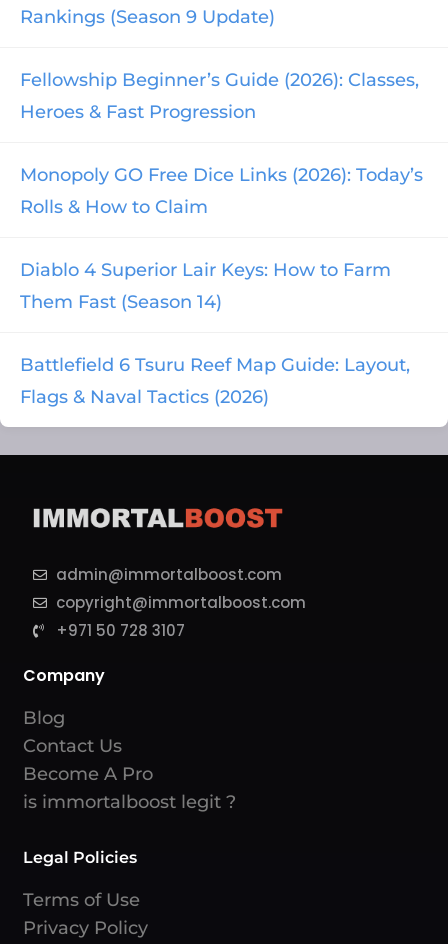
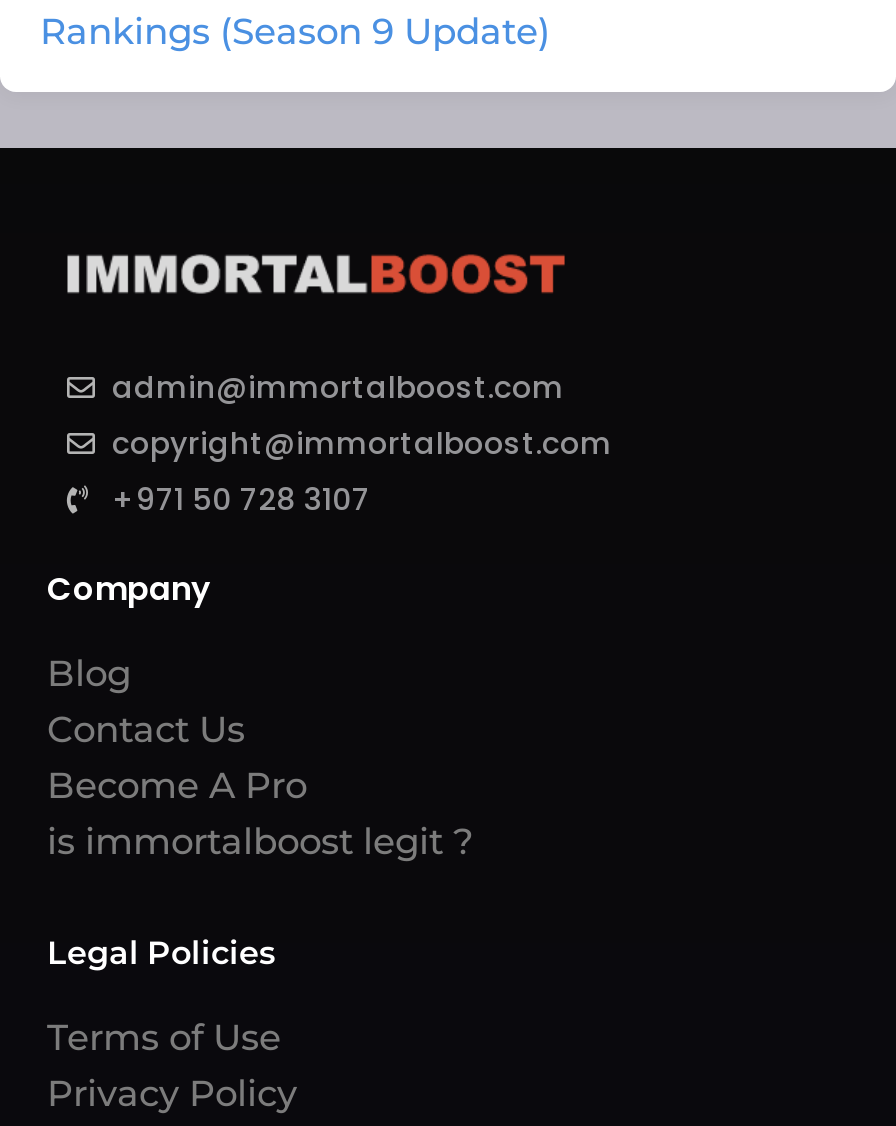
- Fellowship Beginner’s Guide (2026): Classes,
- Heroes & Fast Progression
- Monopoly GO Free Dice Links (2026): Today’s
- Rolls & How to Claim
- Diablo 4 Superior Lair Keys: How to Farm
- Them Fast (Season 14)
- Battlefield 6 Tsuru Reef Map Guide: Layout,
- Flags & Naval Tactics (2026)
